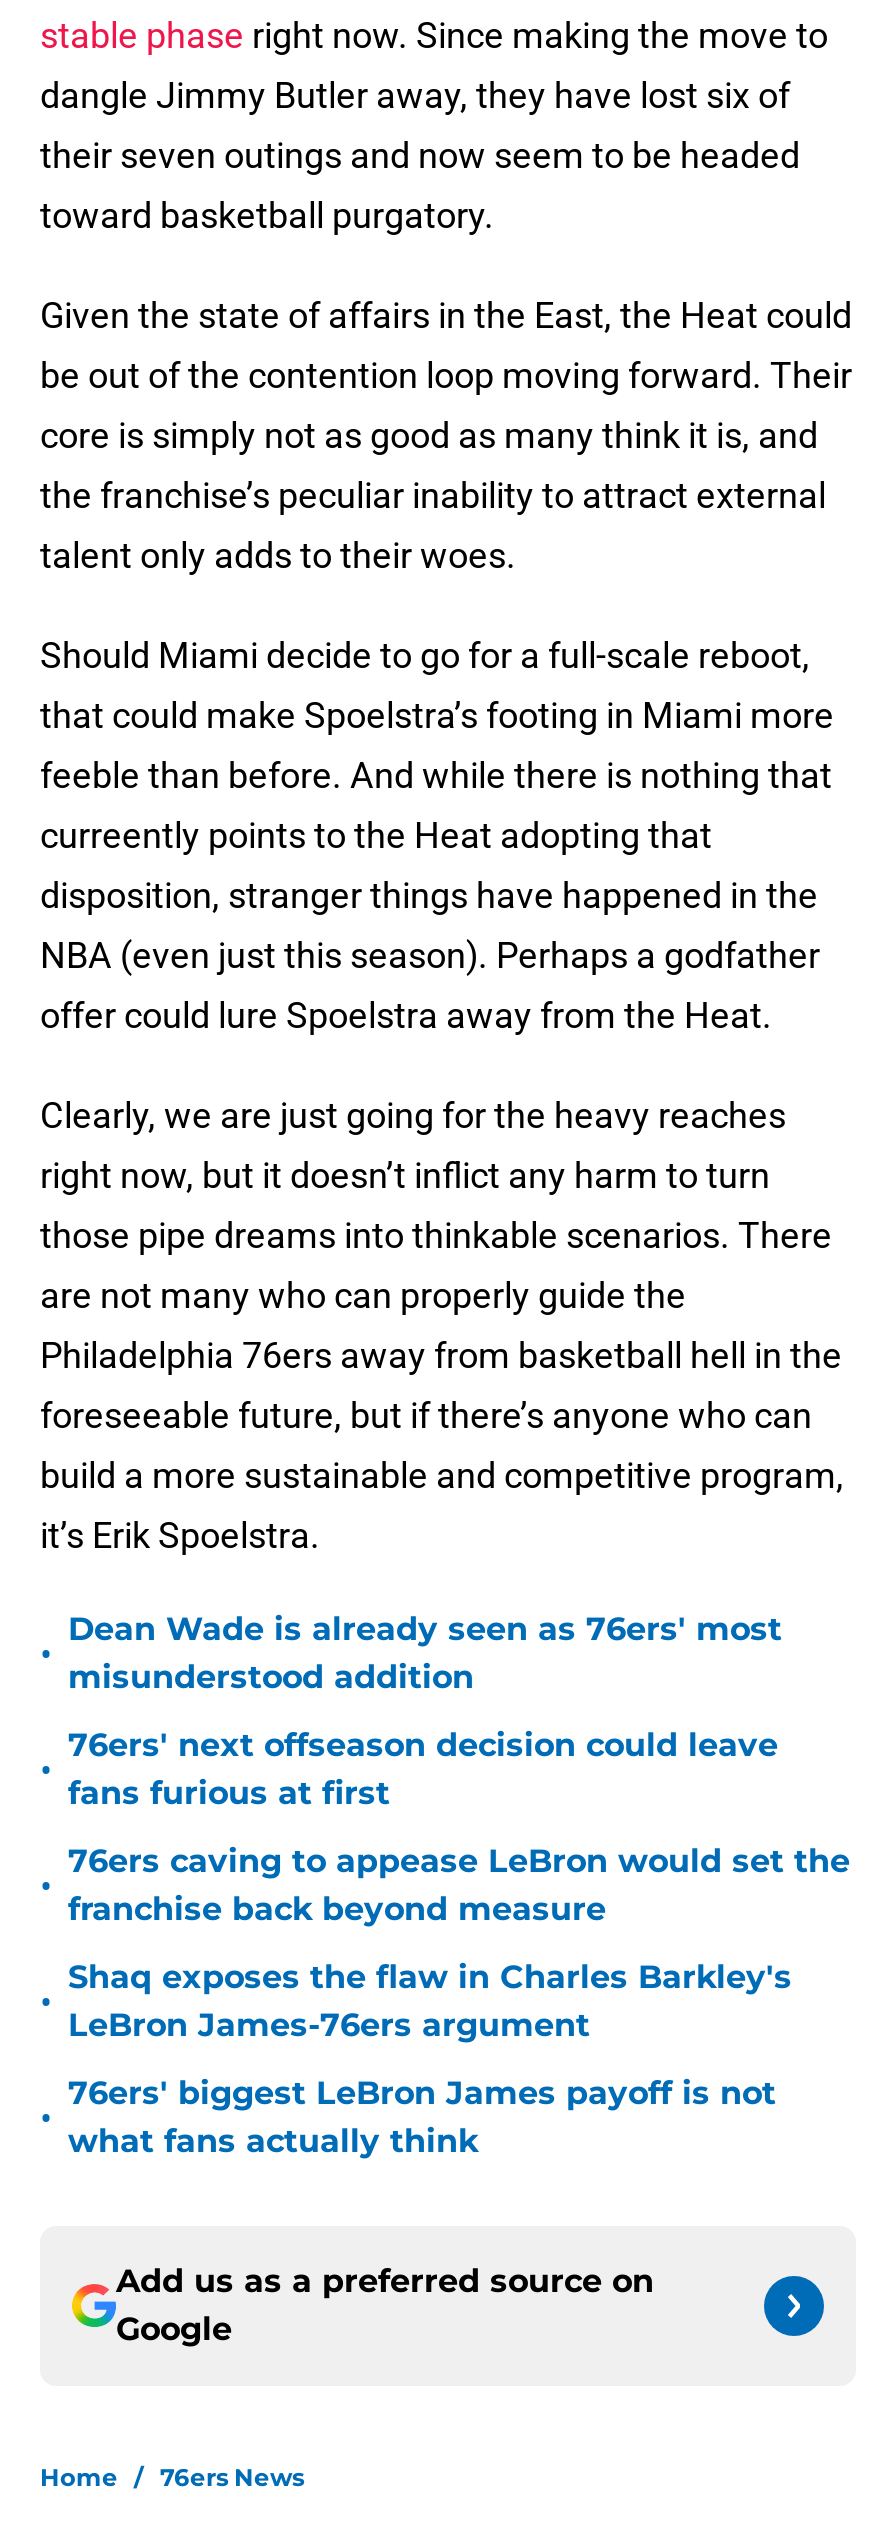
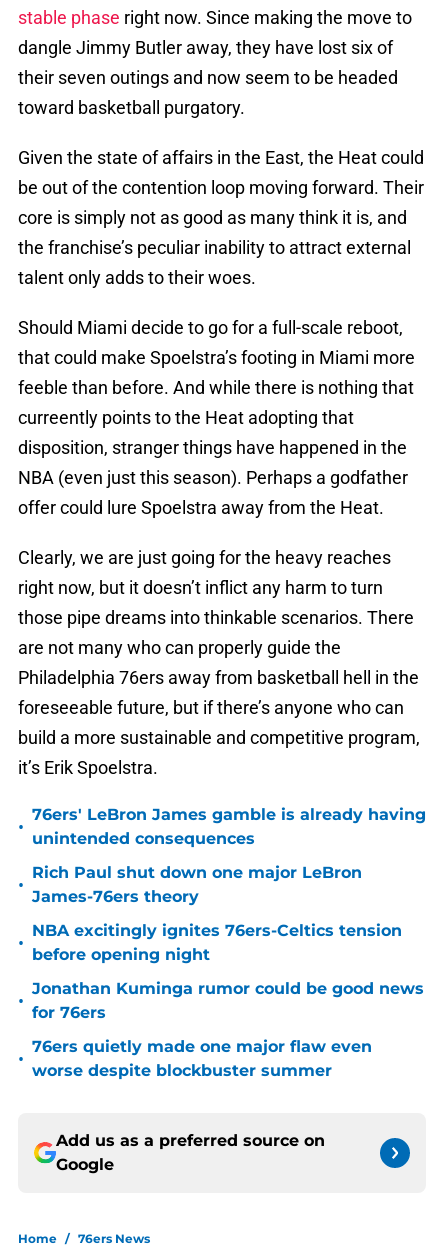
- Dean Wade is already seen as 76ers' most
- misunderstood addition
+ 76ers' LeBron James gamble is already having
+ unintended consequences

- 76ers' next offseason decision could leave
- fans furious at first
+ Rich Paul shut down one major LeBron
+ James-76ers theory

- 76ers caving to appease LeBron would set the
- franchise back beyond measure
+ NBA excitingly ignites 76ers-Celtics tension
+ before opening night

- Shaq exposes the flaw in Charles Barkley's
- LeBron James-76ers argument
+ Jonathan Kuminga rumor could be good news
+ for 76ers

- 76ers' biggest LeBron James payoff is not
- what fans actually think
+ 76ers quietly made one major flaw even
+ worse despite blockbuster summer
